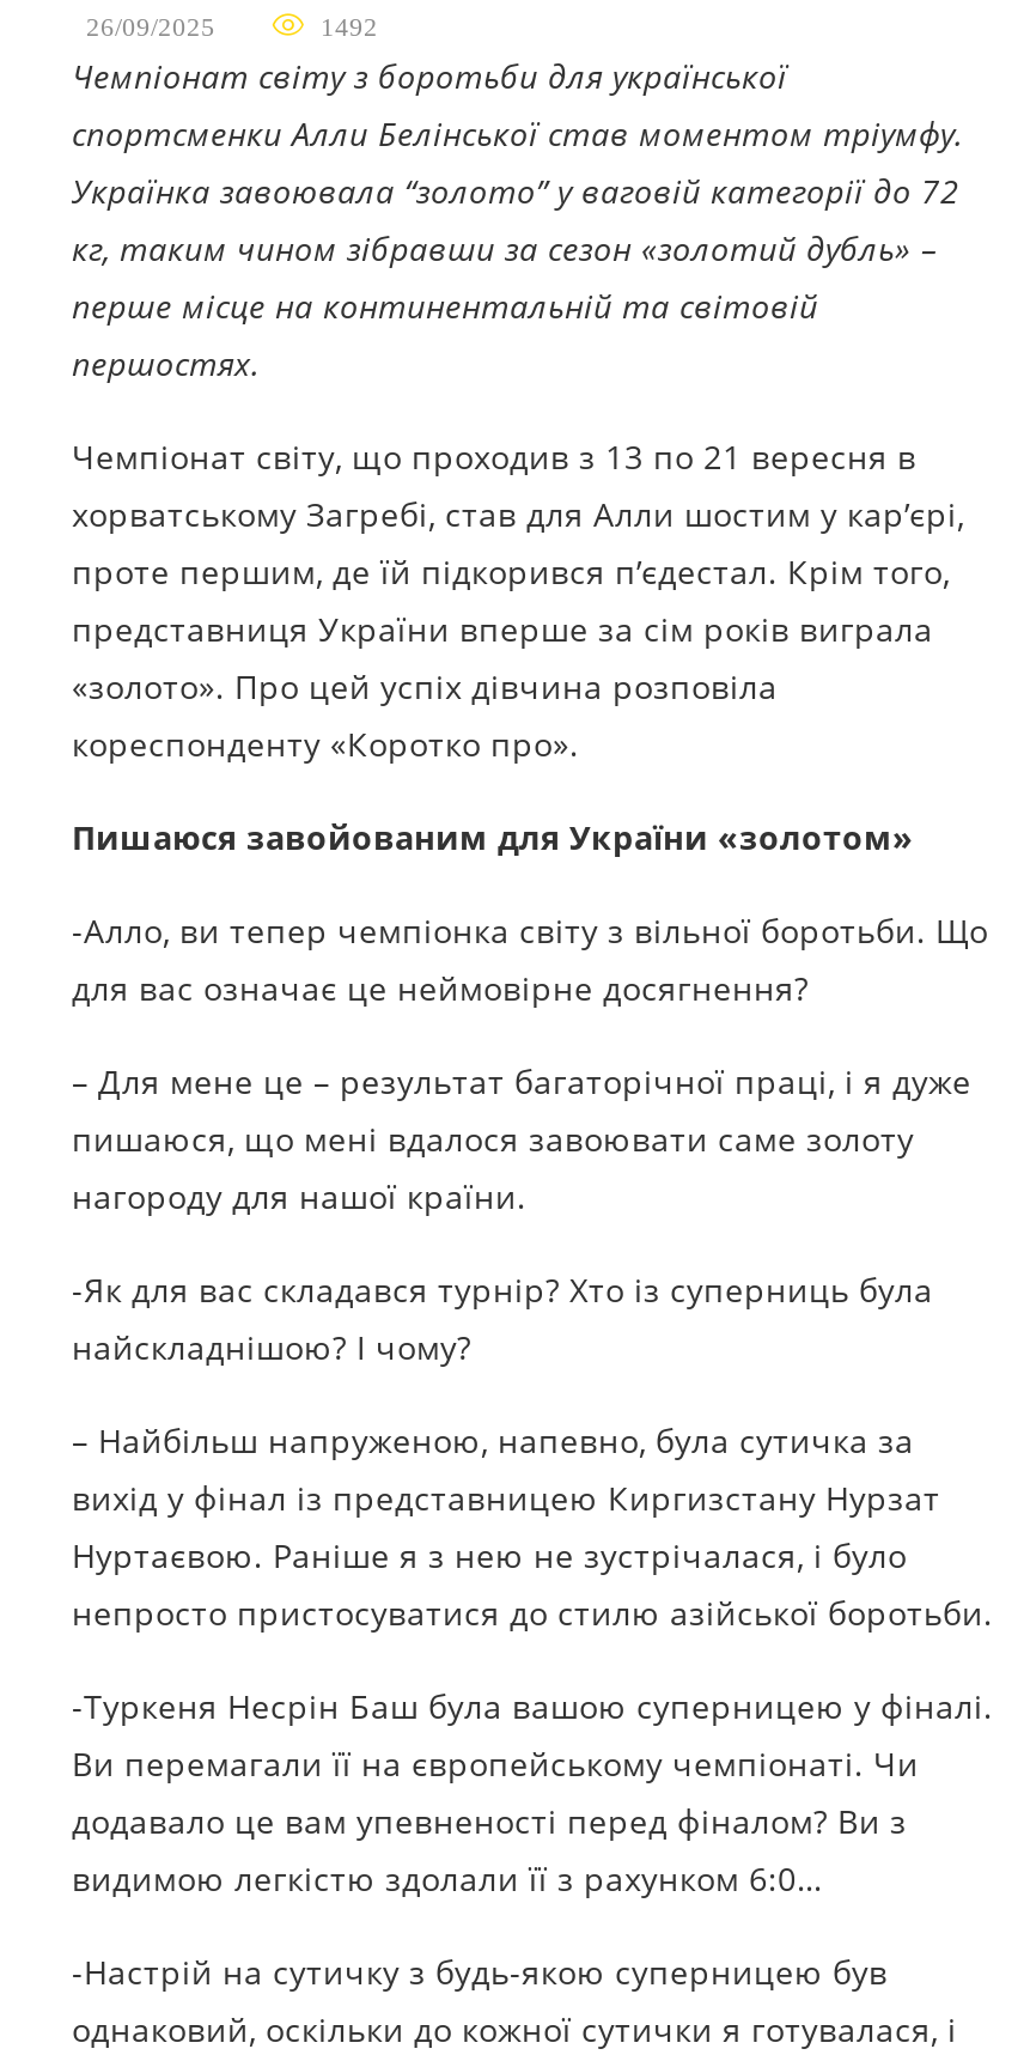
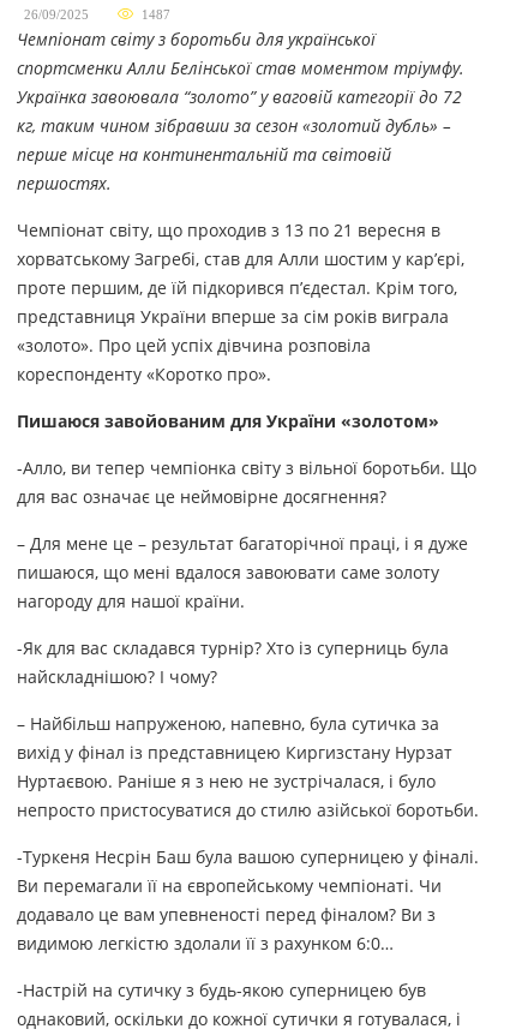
- 1492
+ 1487
